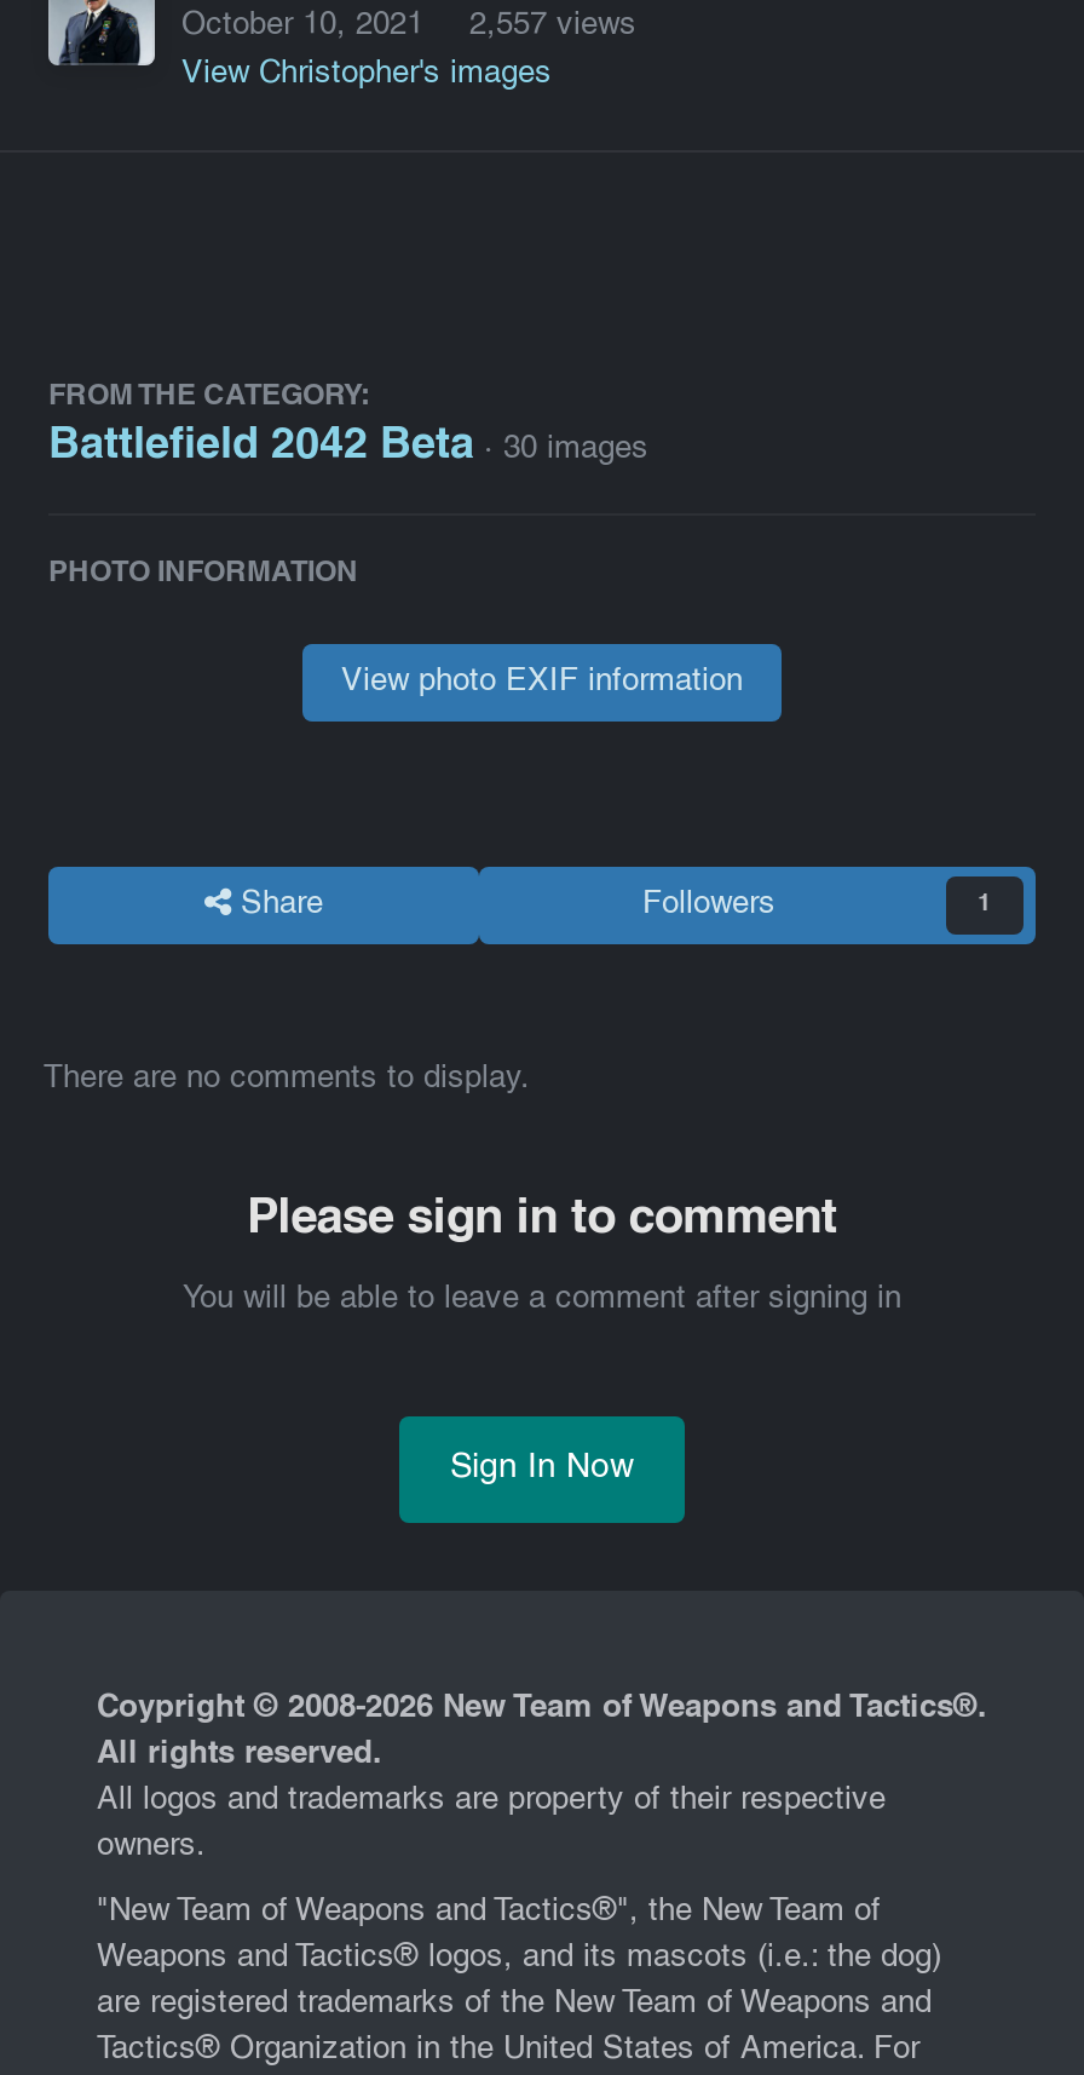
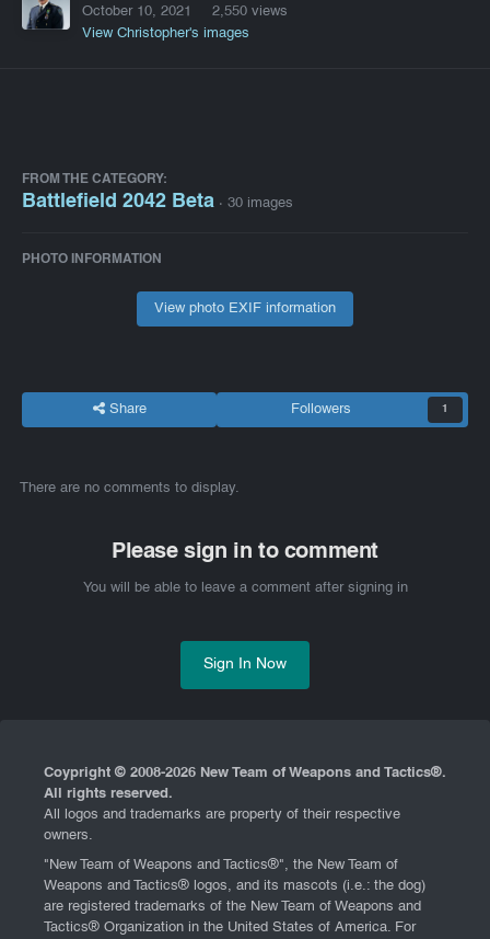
- October 10, 2021 2,557 views
+ October 10, 2021 2,550 views
